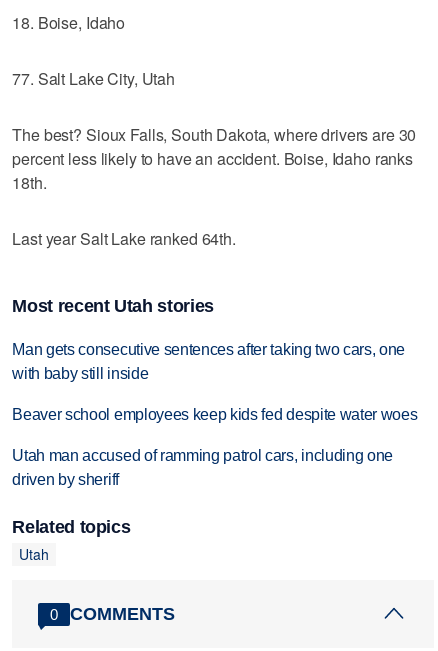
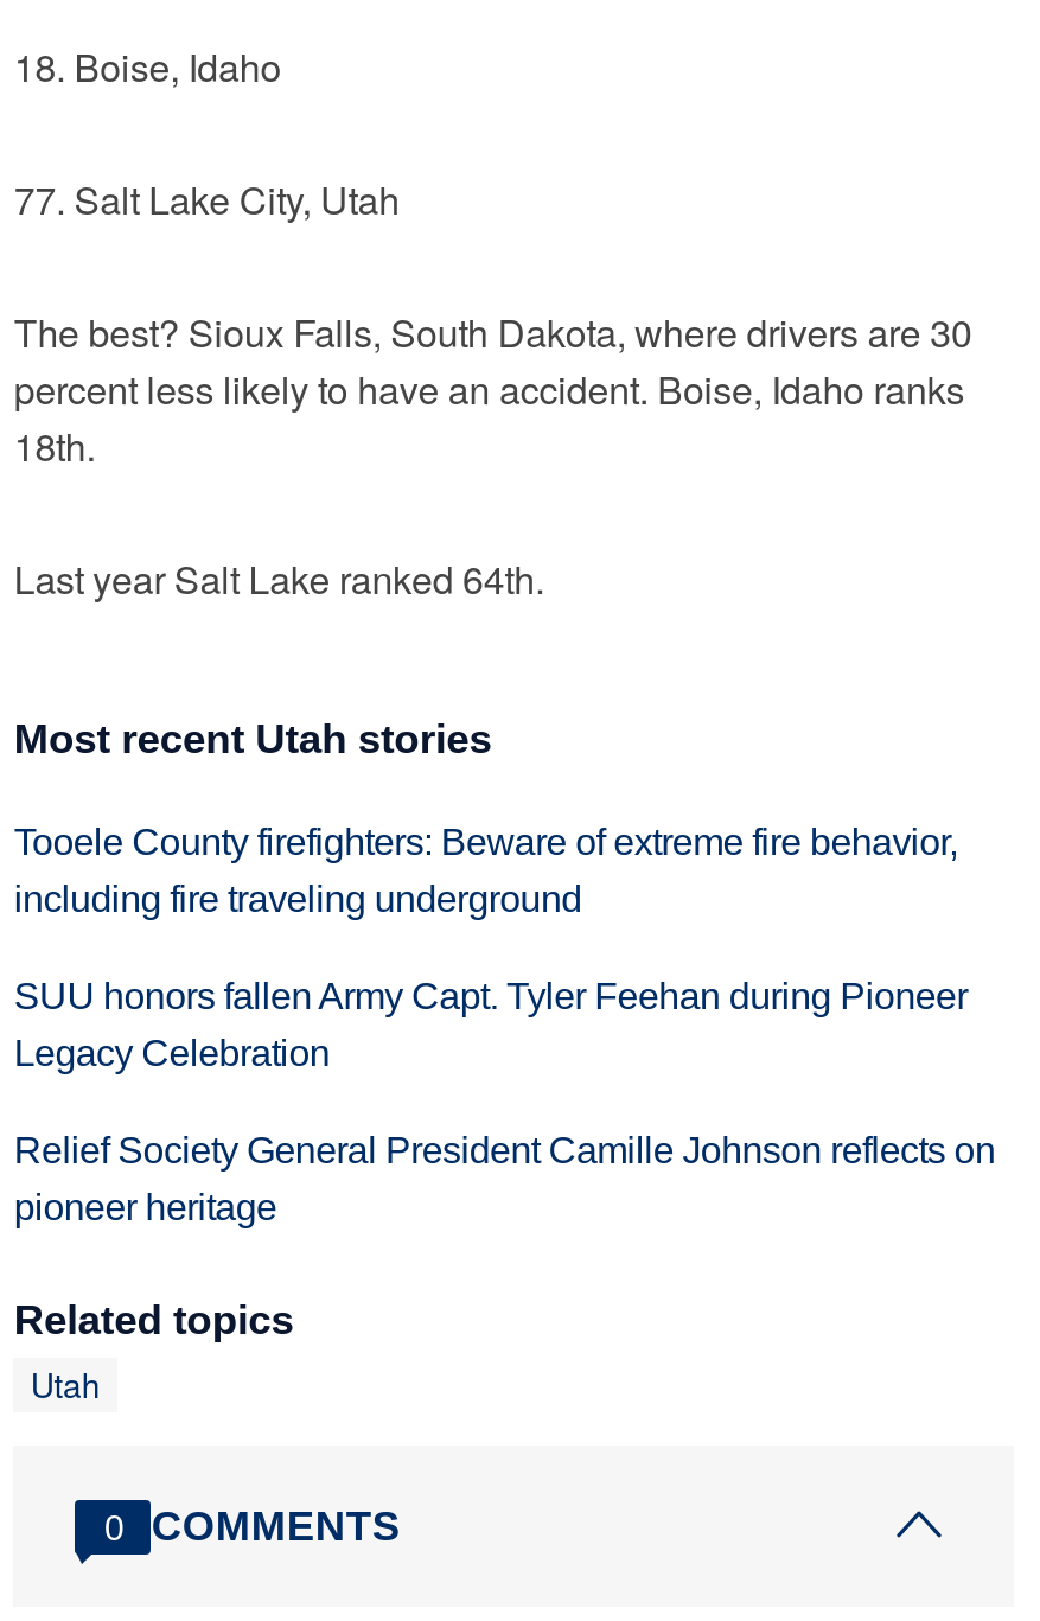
- Man gets consecutive sentences after taking two cars, one
- with baby still inside
+ Tooele County firefighters: Beware of extreme fire behavior,
+ including fire traveling underground

- Beaver school employees keep kids fed despite water woes
+ SUU honors fallen Army Capt. Tyler Feehan during Pioneer
+ Legacy Celebration

- Utah man accused of ramming patrol cars, including one
- driven by sheriff
+ Relief Society General President Camille Johnson reflects on
+ pioneer heritage
